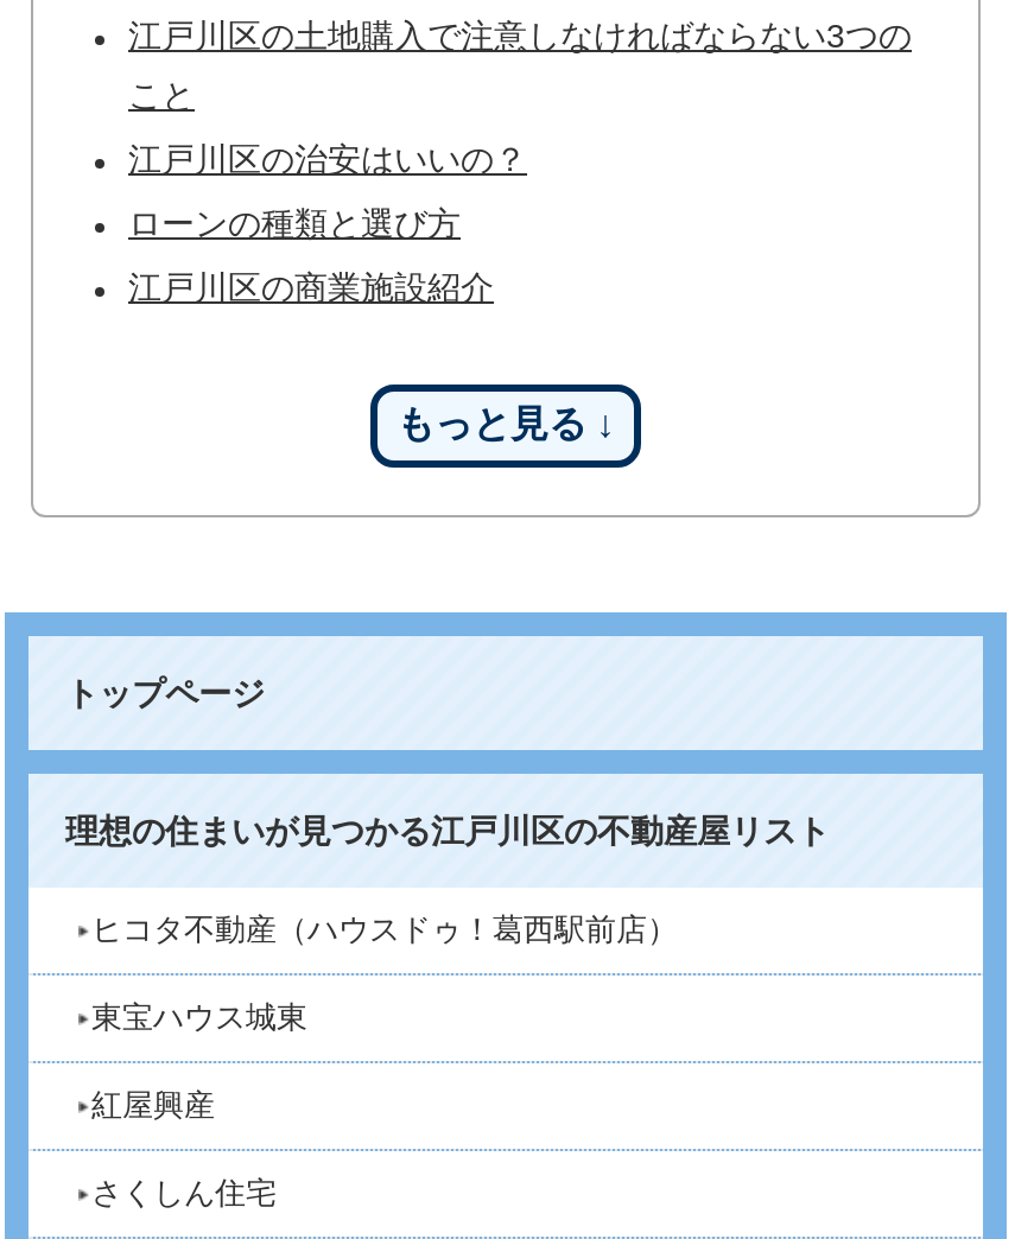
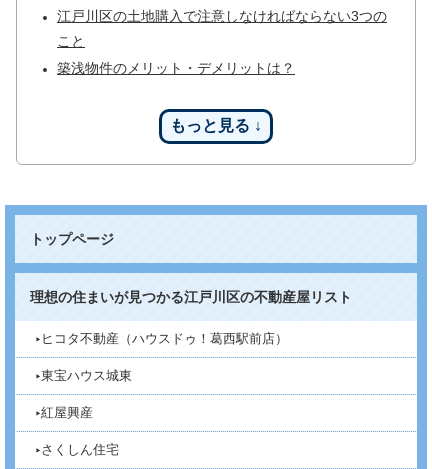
- 江戸川区の治安はいいの？
- ローンの種類と選び方
- 江戸川区の商業施設紹介
+ 築浅物件のメリット・デメリットは？
